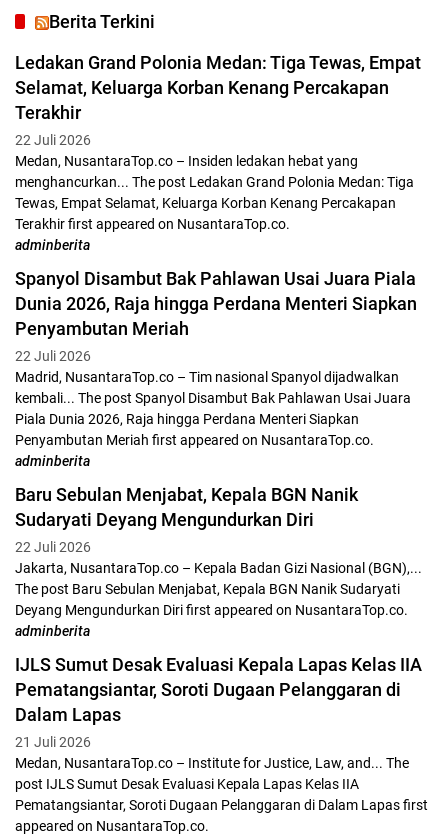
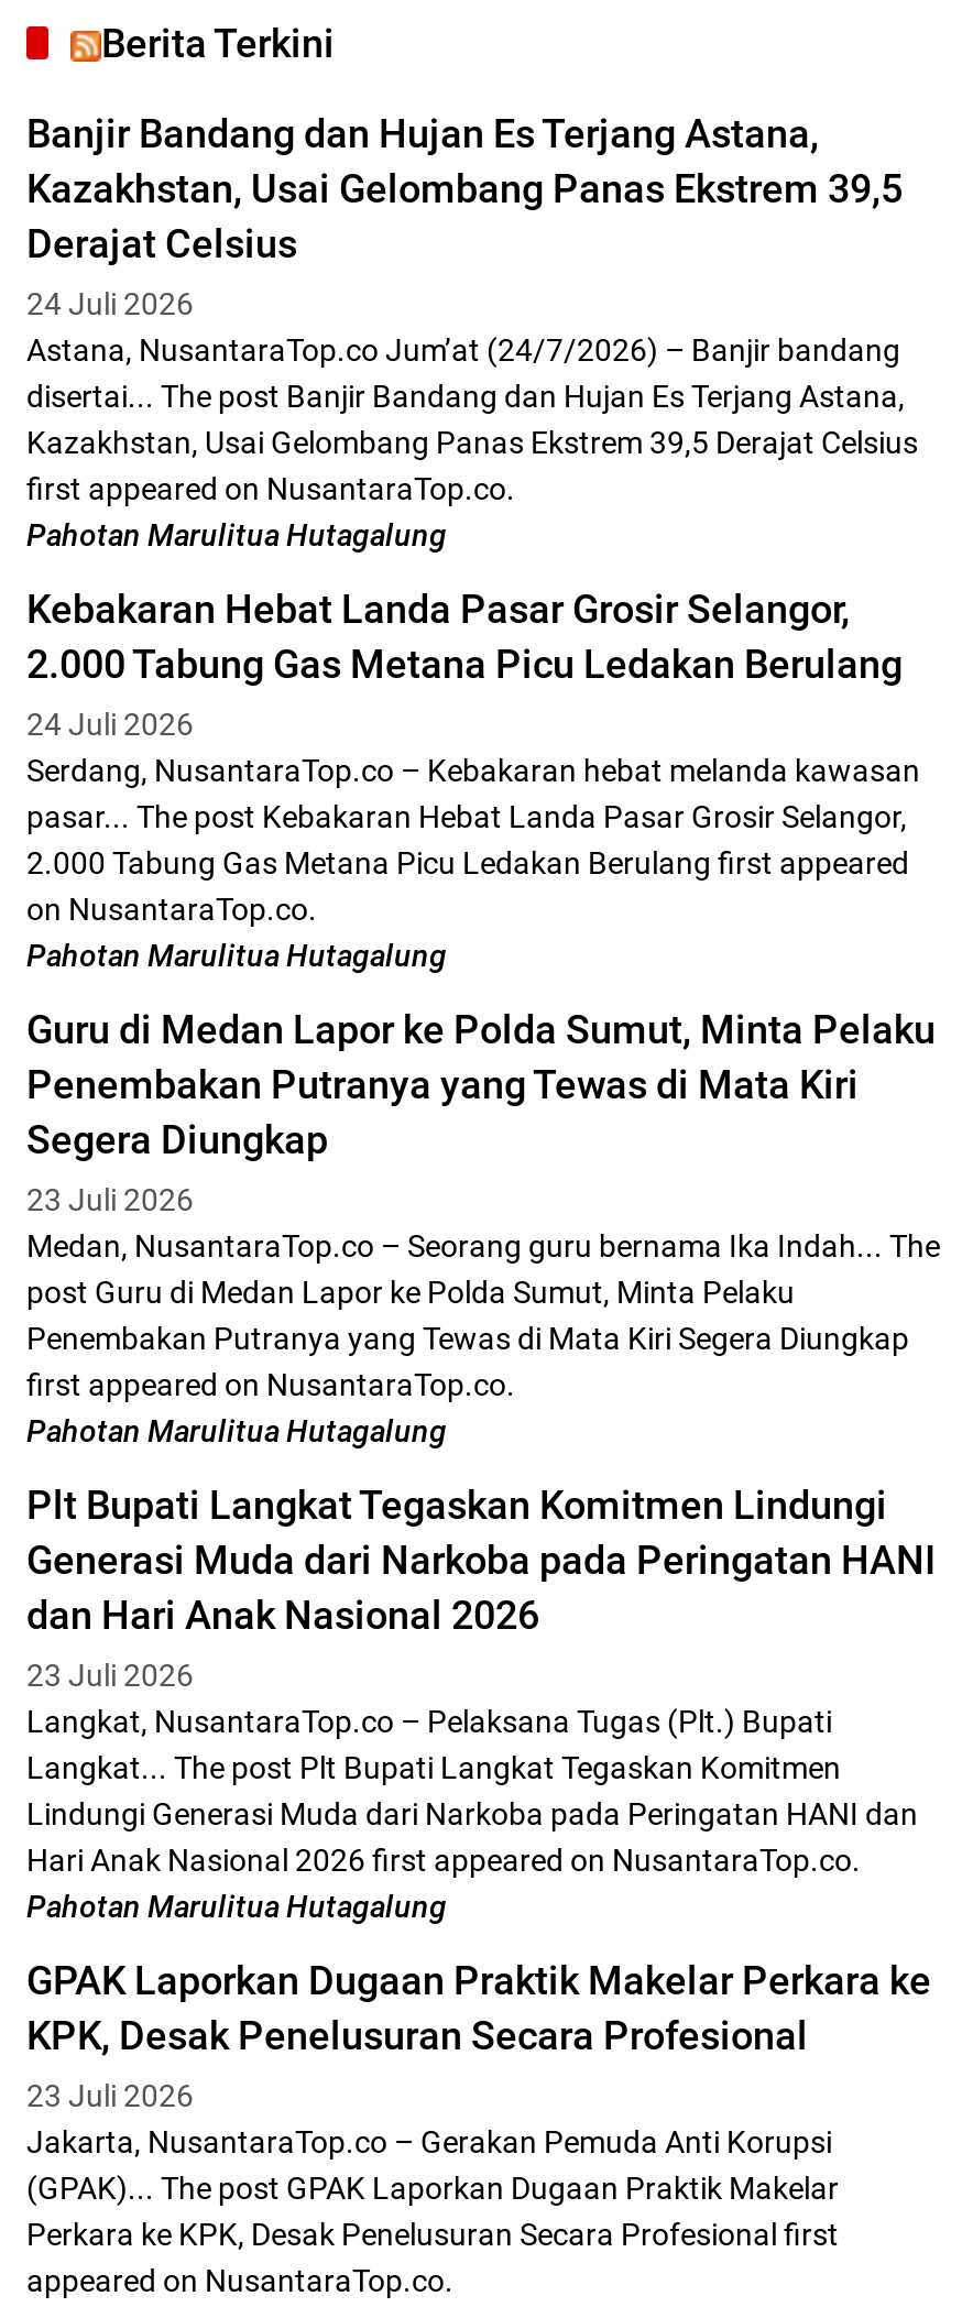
- Ledakan Grand Polonia Medan: Tiga Tewas, Empat
- Selamat, Keluarga Korban Kenang Percakapan
- Terakhir
- 22 Juli 2026
- Medan, NusantaraTop.co – Insiden ledakan hebat yang
- menghancurkan... The post Ledakan Grand Polonia Medan: Tiga
- Tewas, Empat Selamat, Keluarga Korban Kenang Percakapan
- Terakhir first appeared on NusantaraTop.co.
- adminberita
- Spanyol Disambut Bak Pahlawan Usai Juara Piala
- Dunia 2026, Raja hingga Perdana Menteri Siapkan
- Penyambutan Meriah
- 22 Juli 2026
- Madrid, NusantaraTop.co – Tim nasional Spanyol dijadwalkan
- kembali... The post Spanyol Disambut Bak Pahlawan Usai Juara
- Piala Dunia 2026, Raja hingga Perdana Menteri Siapkan
- Penyambutan Meriah first appeared on NusantaraTop.co.
- adminberita
- Baru Sebulan Menjabat, Kepala BGN Nanik
- Sudaryati Deyang Mengundurkan Diri
- 22 Juli 2026
- Jakarta, NusantaraTop.co – Kepala Badan Gizi Nasional (BGN),...
- The post Baru Sebulan Menjabat, Kepala BGN Nanik Sudaryati
- Deyang Mengundurkan Diri first appeared on NusantaraTop.co.
- adminberita
- IJLS Sumut Desak Evaluasi Kepala Lapas Kelas IIA
- Pematangsiantar, Soroti Dugaan Pelanggaran di
- Dalam Lapas
- 21 Juli 2026
- Medan, NusantaraTop.co – Institute for Justice, Law, and... The
- post IJLS Sumut Desak Evaluasi Kepala Lapas Kelas IIA
- Pematangsiantar, Soroti Dugaan Pelanggaran di Dalam Lapas first
+ Banjir Bandang dan Hujan Es Terjang Astana,
+ Kazakhstan, Usai Gelombang Panas Ekstrem 39,5
+ Derajat Celsius
+ 24 Juli 2026
+ Astana, NusantaraTop.co Jum’at (24/7/2026) – Banjir bandang
+ disertai... The post Banjir Bandang dan Hujan Es Terjang Astana,
+ Kazakhstan, Usai Gelombang Panas Ekstrem 39,5 Derajat Celsius
+ first appeared on NusantaraTop.co.
+ Pahotan Marulitua Hutagalung
+ Kebakaran Hebat Landa Pasar Grosir Selangor,
+ 2.000 Tabung Gas Metana Picu Ledakan Berulang
+ 24 Juli 2026
+ Serdang, NusantaraTop.co – Kebakaran hebat melanda kawasan
+ pasar... The post Kebakaran Hebat Landa Pasar Grosir Selangor,
+ 2.000 Tabung Gas Metana Picu Ledakan Berulang first appeared
+ on NusantaraTop.co.
+ Pahotan Marulitua Hutagalung
+ Guru di Medan Lapor ke Polda Sumut, Minta Pelaku
+ Penembakan Putranya yang Tewas di Mata Kiri
+ Segera Diungkap
+ 23 Juli 2026
+ Medan, NusantaraTop.co – Seorang guru bernama Ika Indah... The
+ post Guru di Medan Lapor ke Polda Sumut, Minta Pelaku
+ Penembakan Putranya yang Tewas di Mata Kiri Segera Diungkap
+ first appeared on NusantaraTop.co.
+ Pahotan Marulitua Hutagalung
+ Plt Bupati Langkat Tegaskan Komitmen Lindungi
+ Generasi Muda dari Narkoba pada Peringatan HANI
+ dan Hari Anak Nasional 2026
+ 23 Juli 2026
+ Langkat, NusantaraTop.co – Pelaksana Tugas (Plt.) Bupati
+ Langkat... The post Plt Bupati Langkat Tegaskan Komitmen
+ Lindungi Generasi Muda dari Narkoba pada Peringatan HANI dan
+ Hari Anak Nasional 2026 first appeared on NusantaraTop.co.
+ Pahotan Marulitua Hutagalung
+ GPAK Laporkan Dugaan Praktik Makelar Perkara ke
+ KPK, Desak Penelusuran Secara Profesional
+ 23 Juli 2026
+ Jakarta, NusantaraTop.co – Gerakan Pemuda Anti Korupsi
+ (GPAK)... The post GPAK Laporkan Dugaan Praktik Makelar
+ Perkara ke KPK, Desak Penelusuran Secara Profesional first
